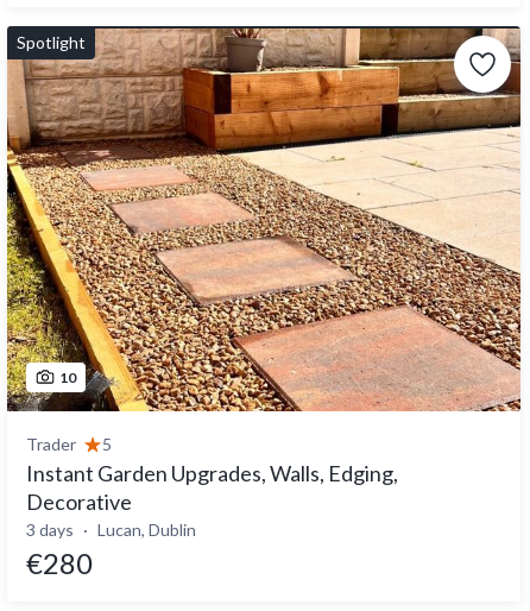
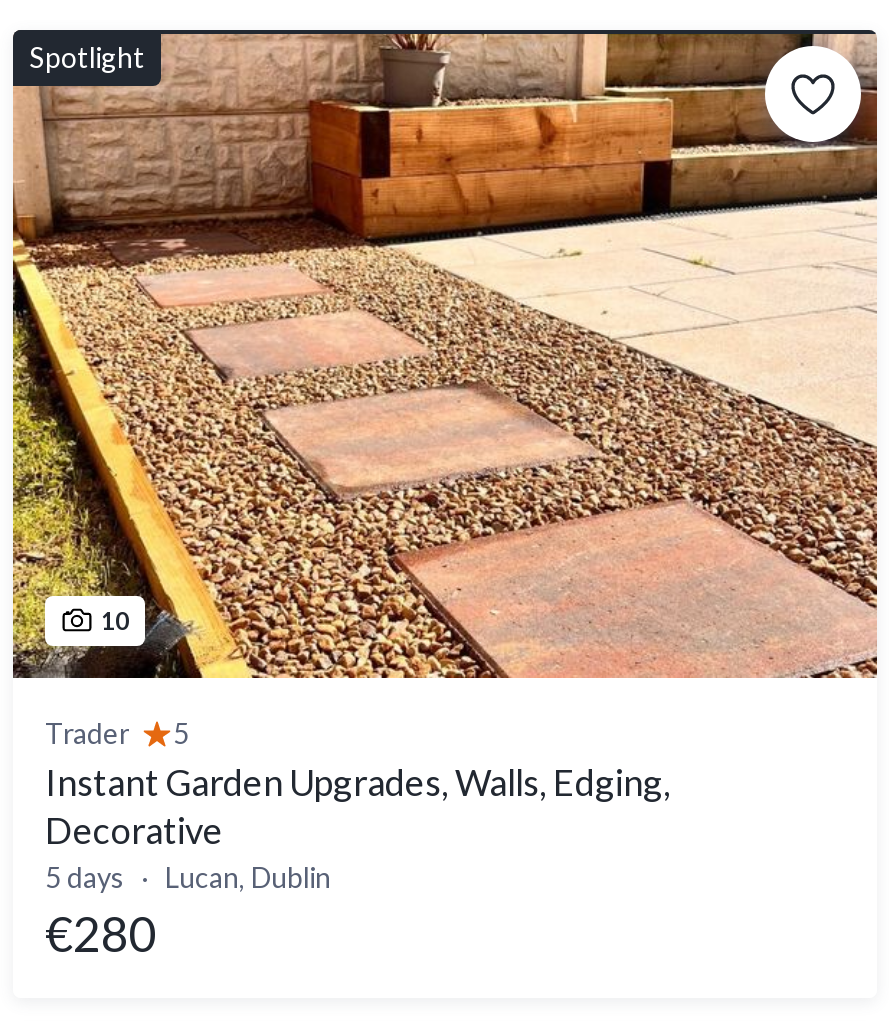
- 3 days Lucan, Dublin
+ 5 days Lucan, Dublin
